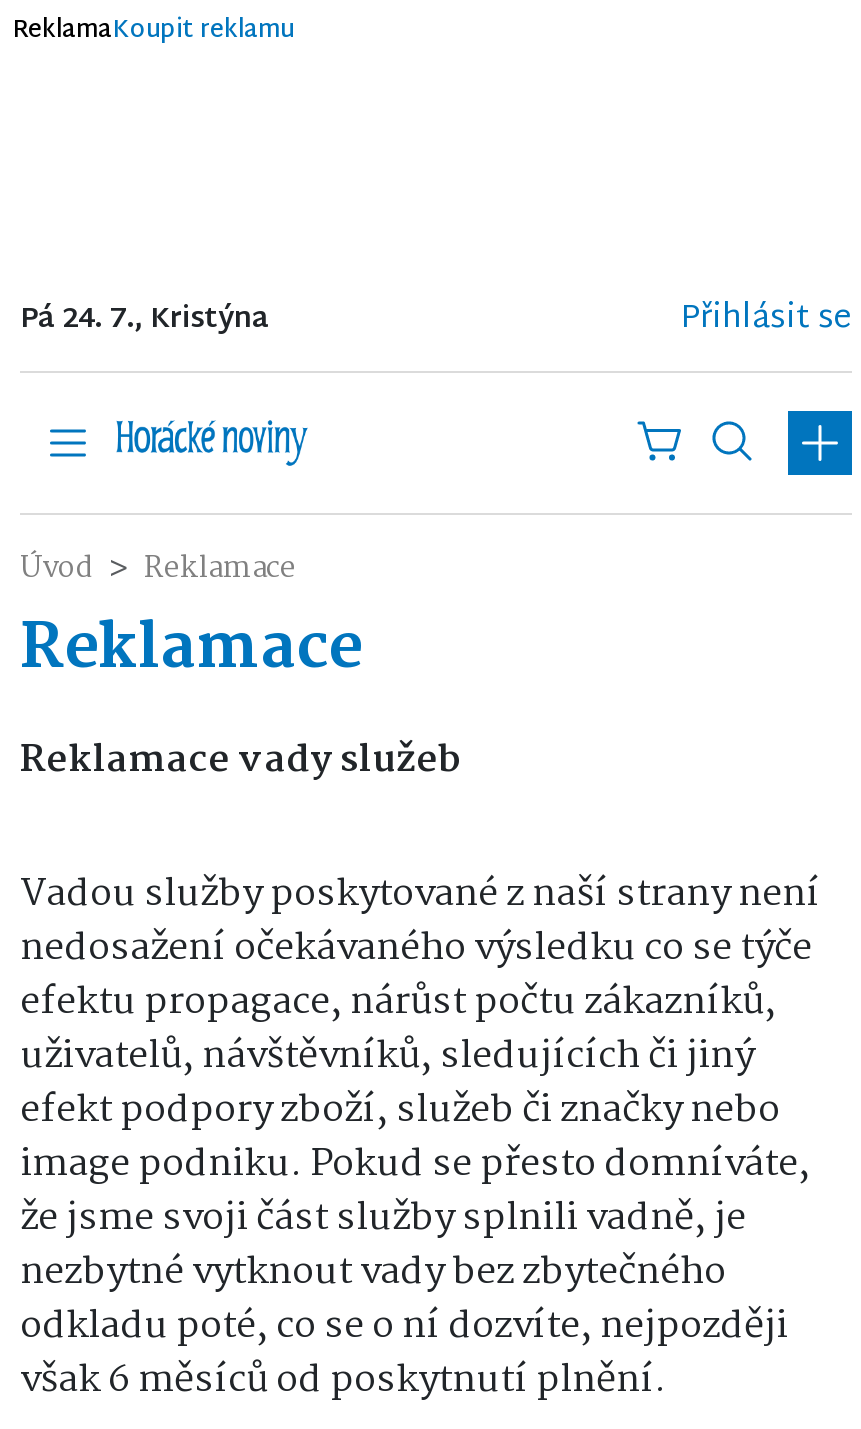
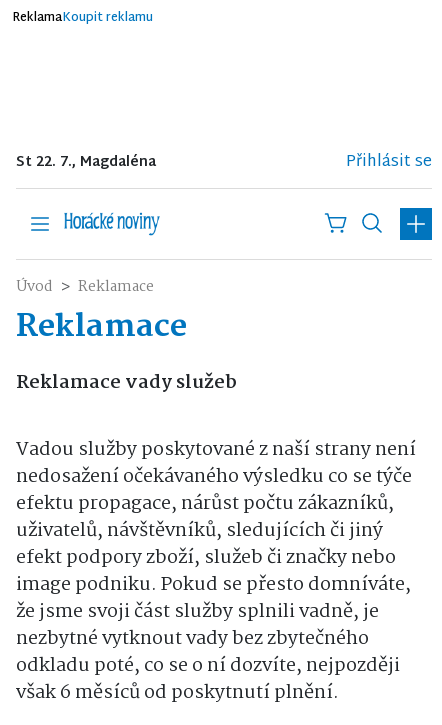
- Pá 24. 7., Kristýna
+ St 22. 7., Magdaléna
